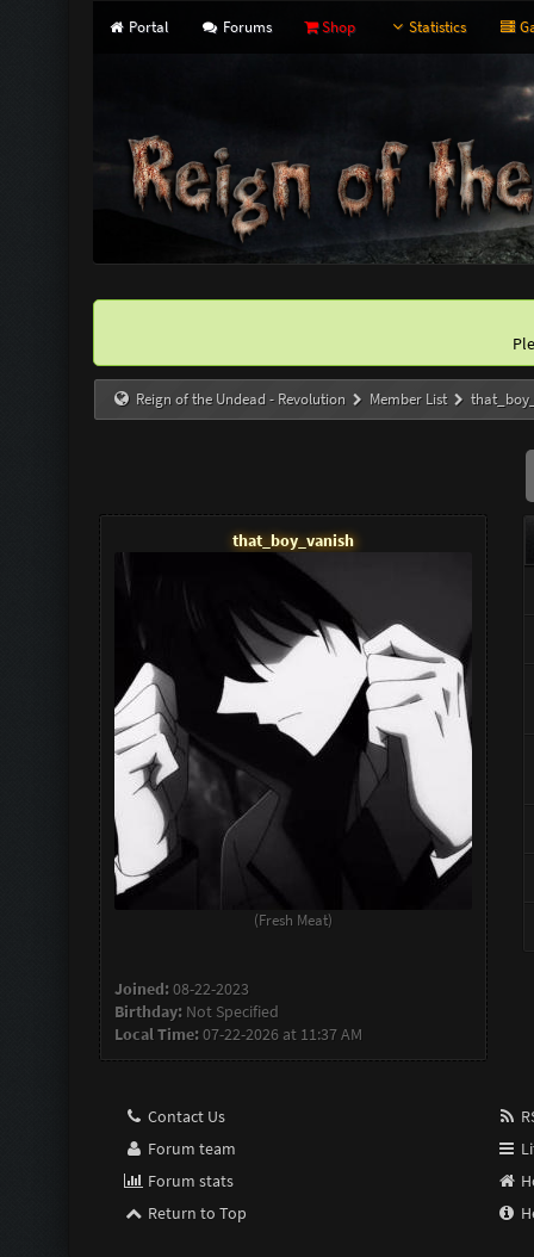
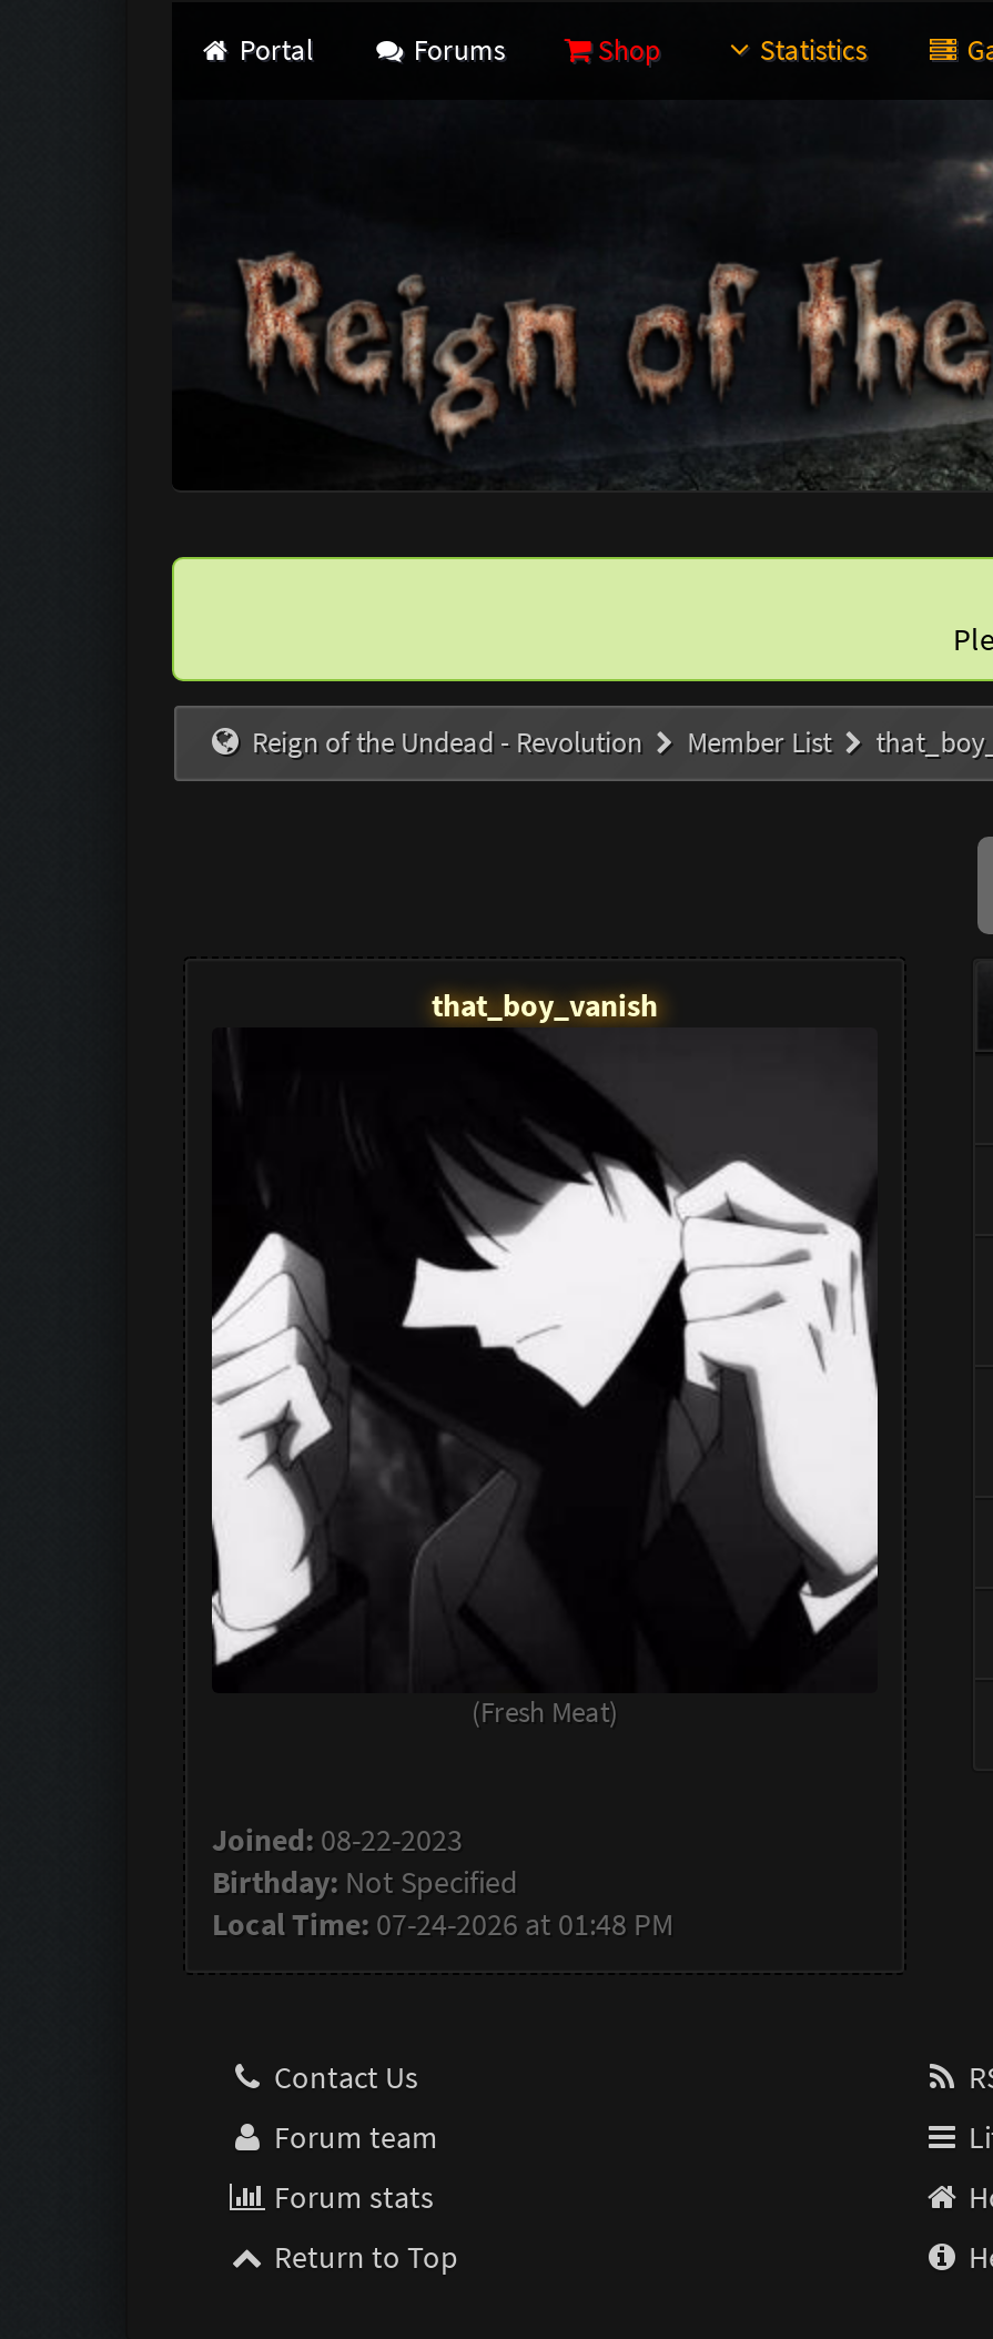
- Local Time: 07-22-2026 at 11:37 AM
+ Local Time: 07-24-2026 at 01:48 PM
